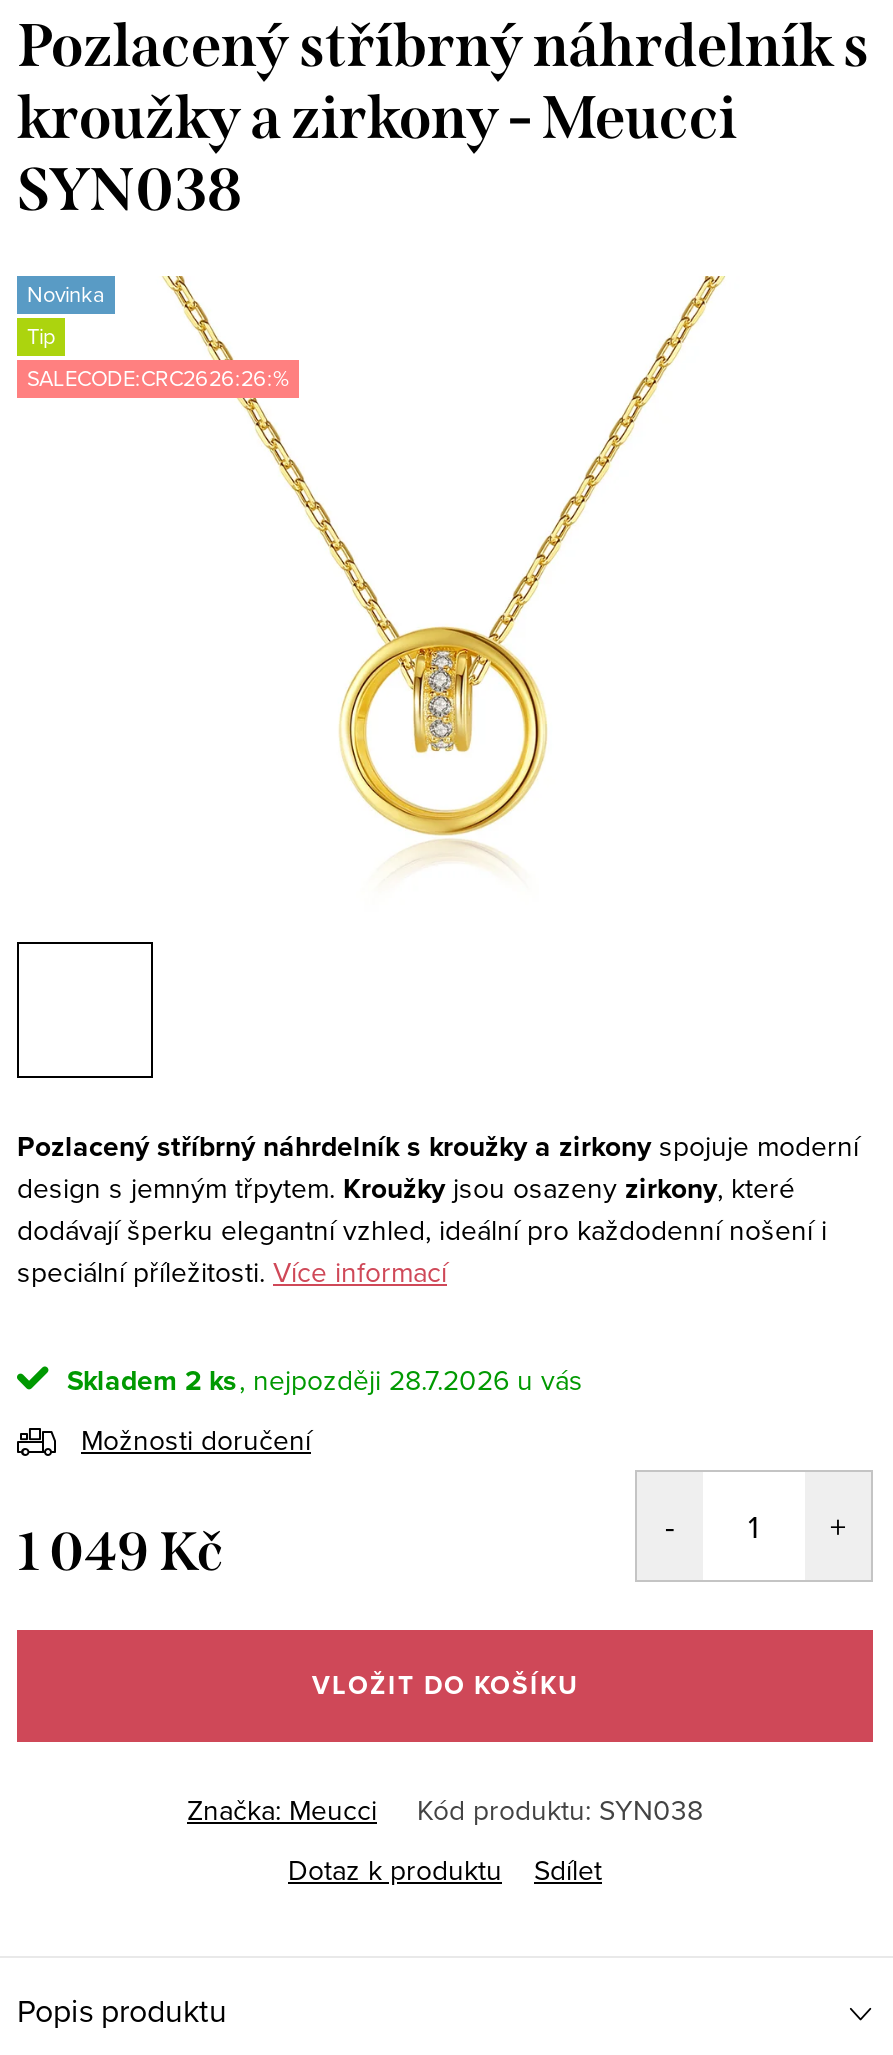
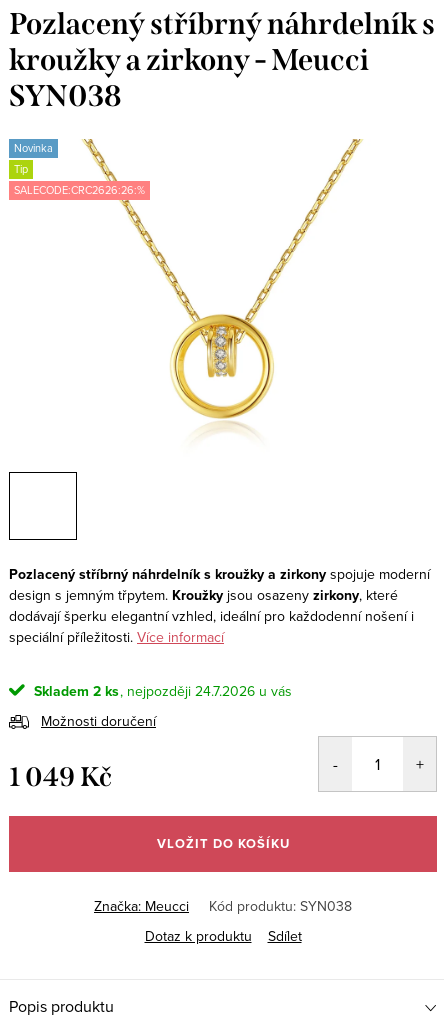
- 28.7.2026
+ 24.7.2026
